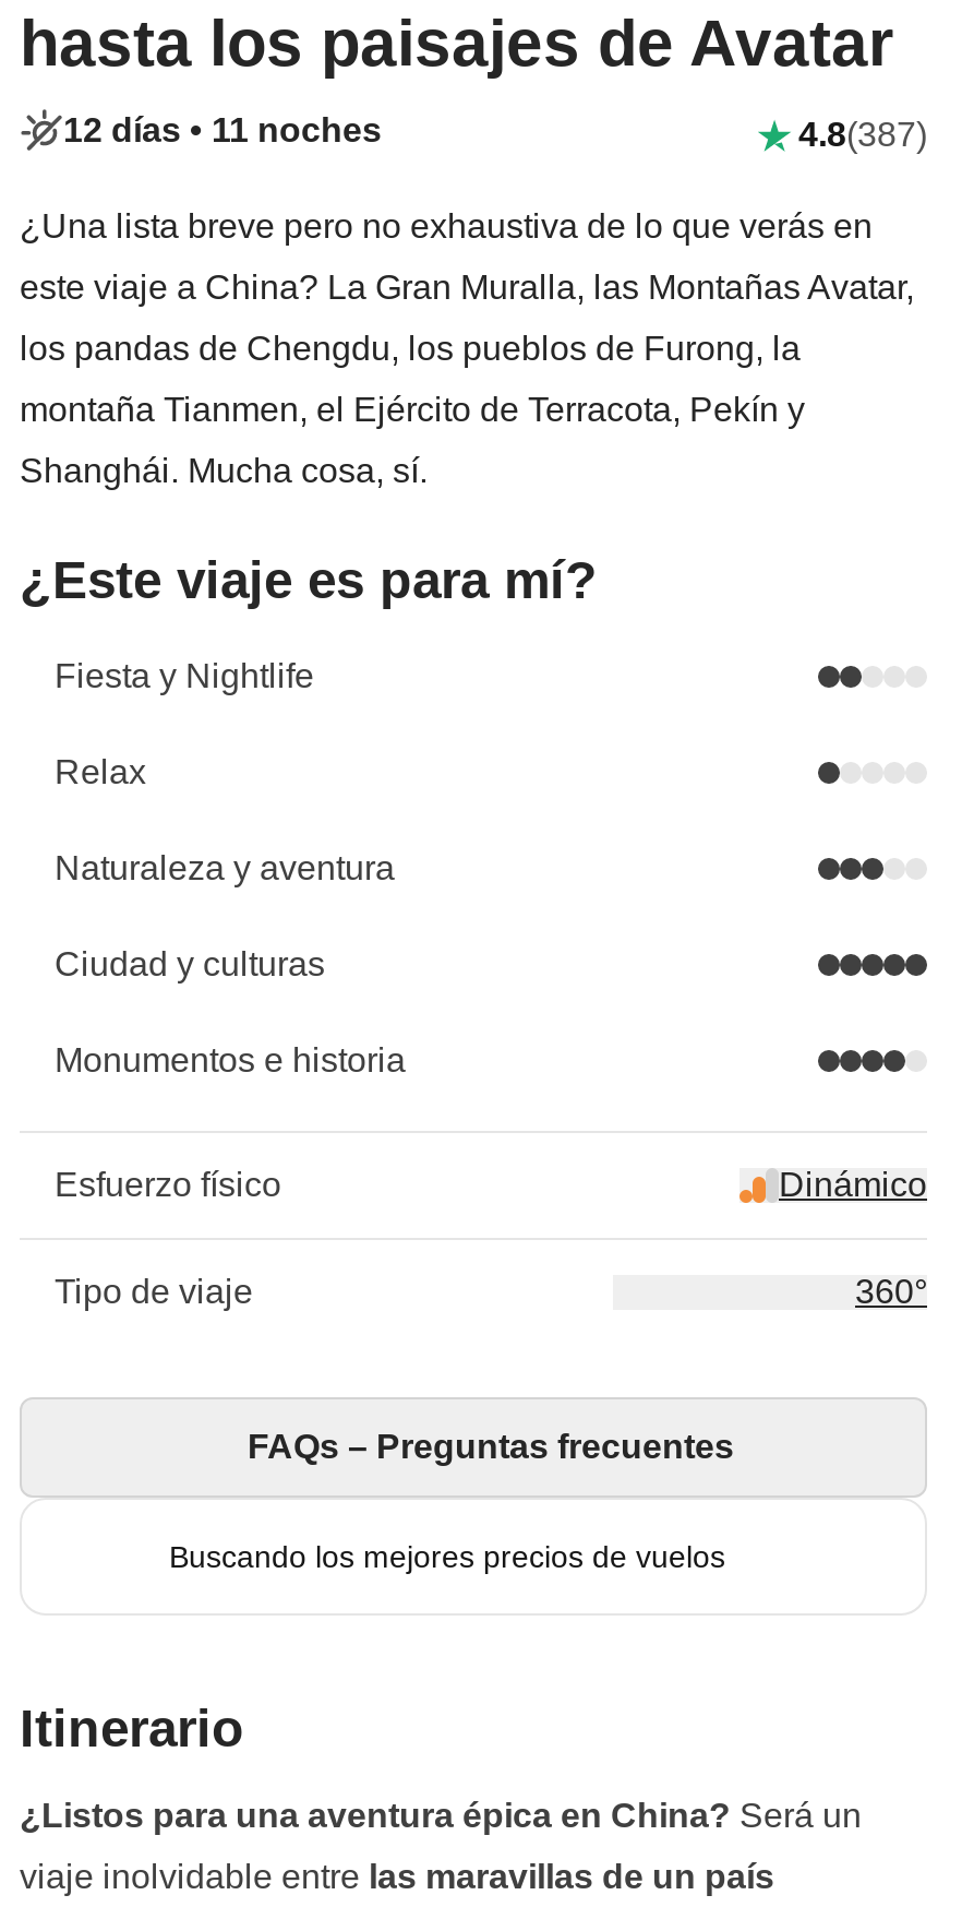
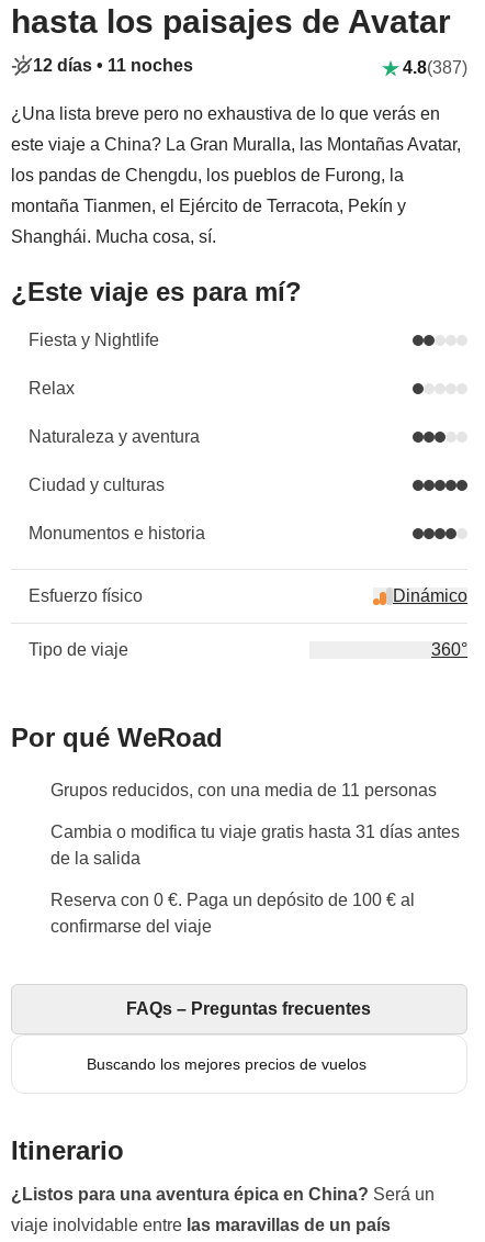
+ Por qué WeRoad
+ Grupos reducidos, con una media de 11 personas
+ Cambia o modifica tu viaje gratis hasta 31 días antes
+ de la salida
+ Reserva con 0 €. Paga un depósito de 100 € al
+ confirmarse del viaje
